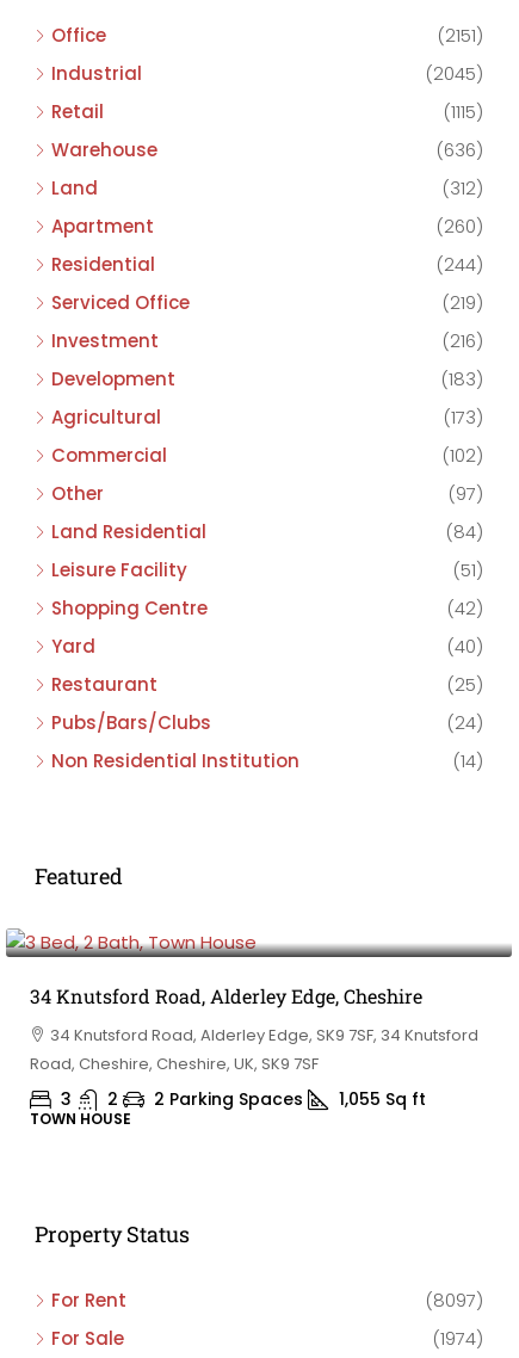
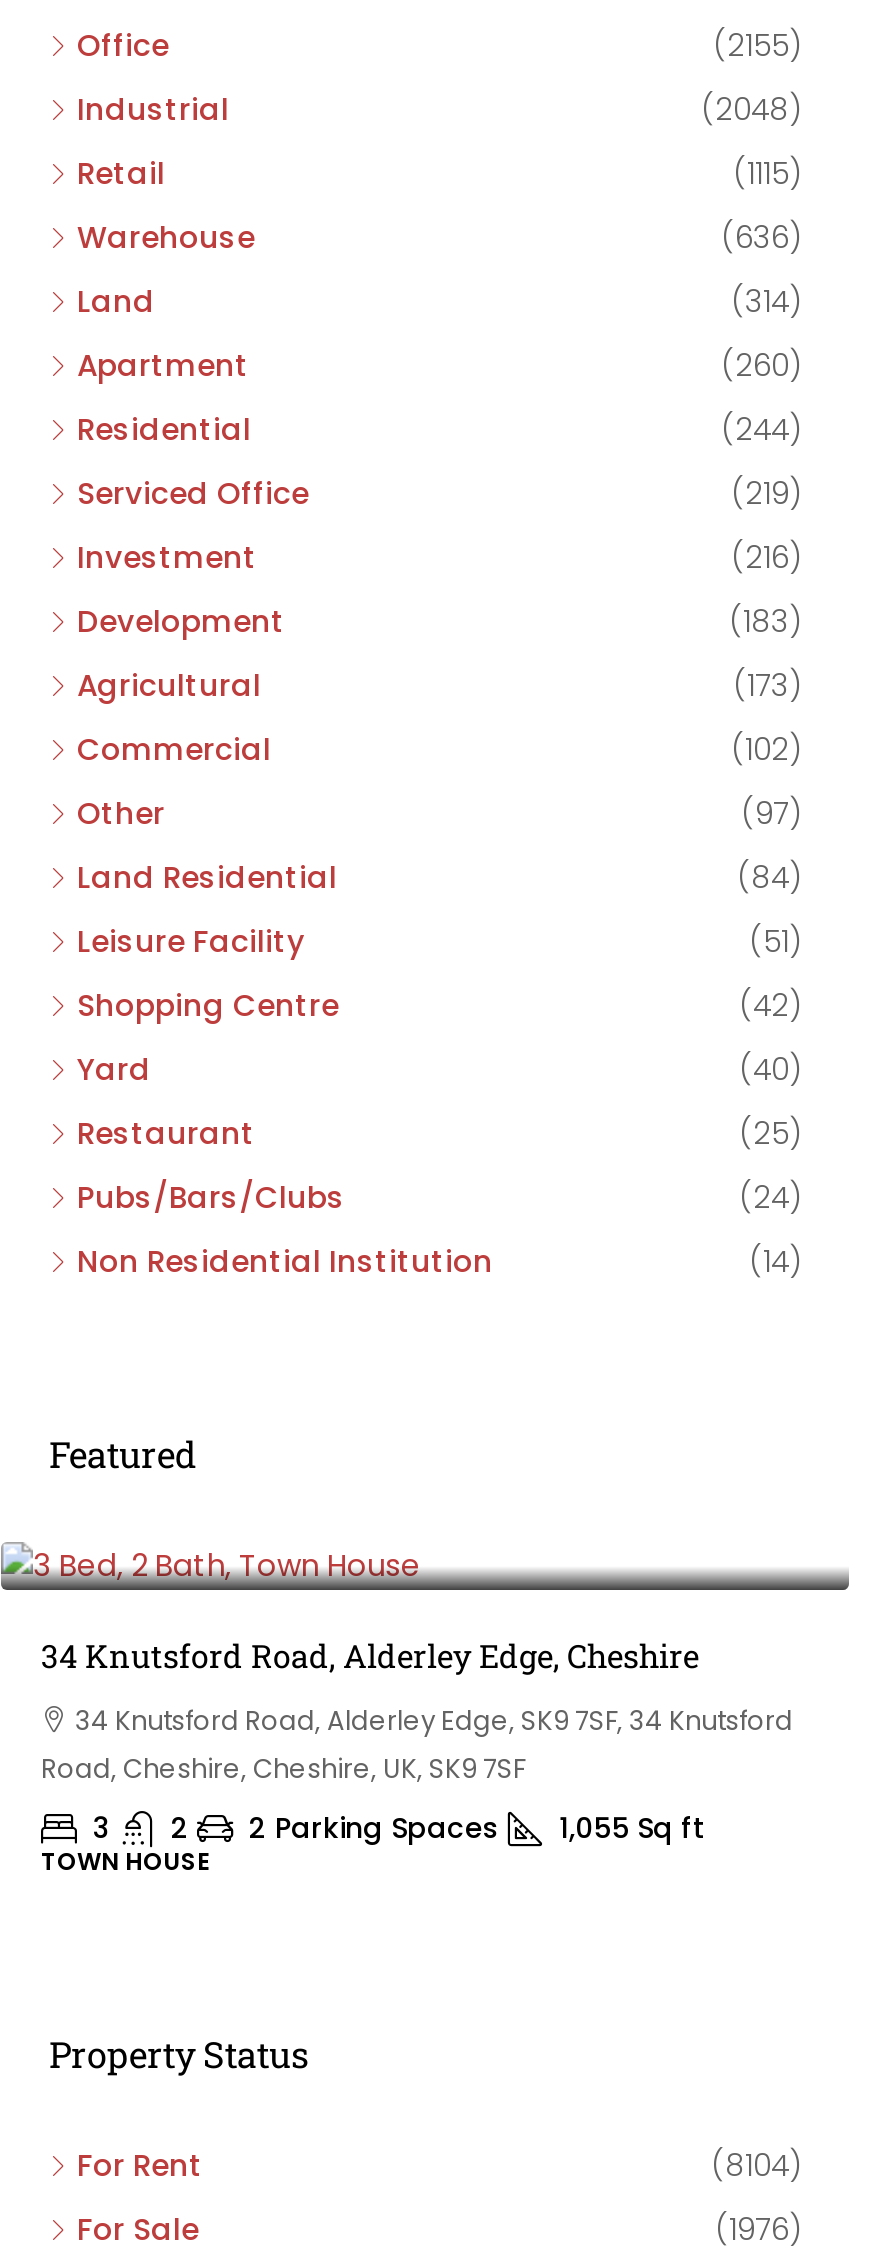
- (2151)
+ (2155)

- (2045)
+ (2048)

- (312)
+ (314)

- (8097)
+ (8104)

- (1974)
+ (1976)
